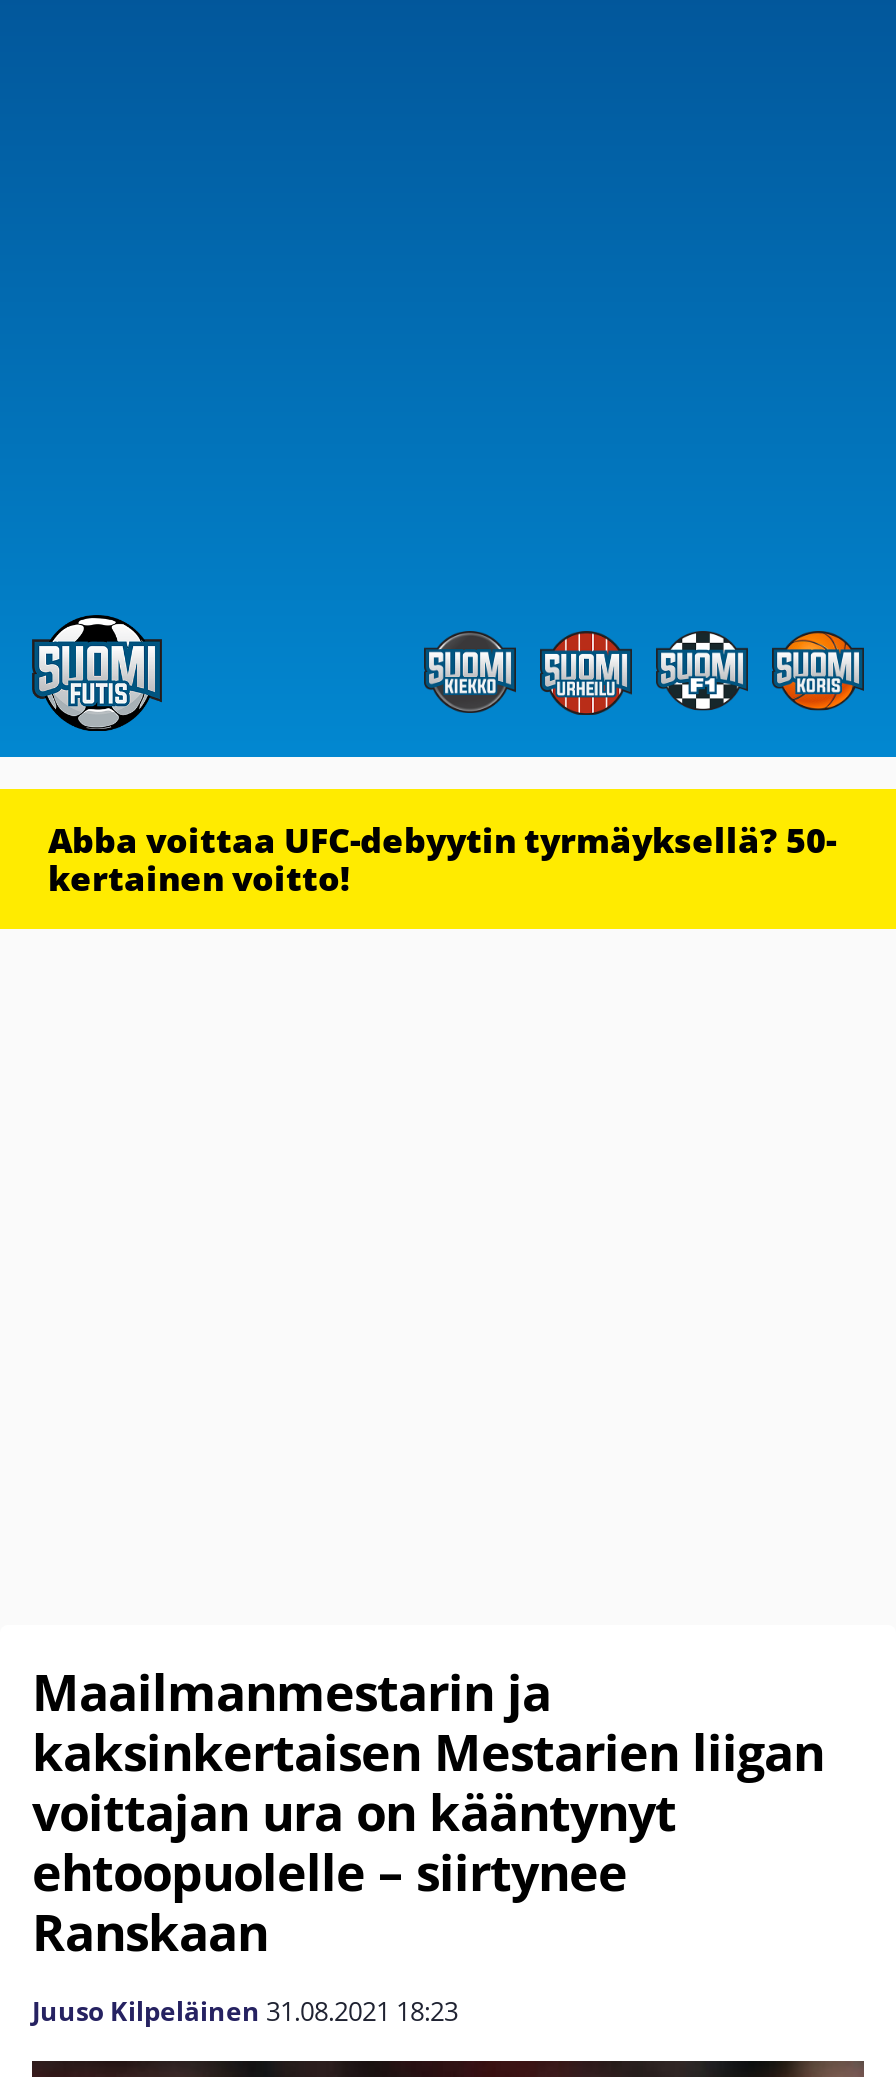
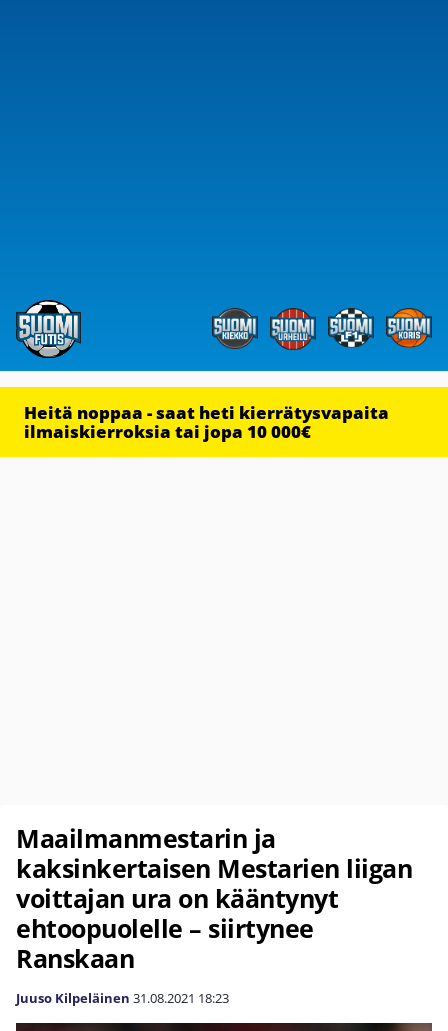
- Abba voittaa UFC-debyytin tyrmäyksellä? 50-
- kertainen voitto!
+ Heitä noppaa - saat heti kierrätysvapaita
+ ilmaiskierroksia tai jopa 10 000€
